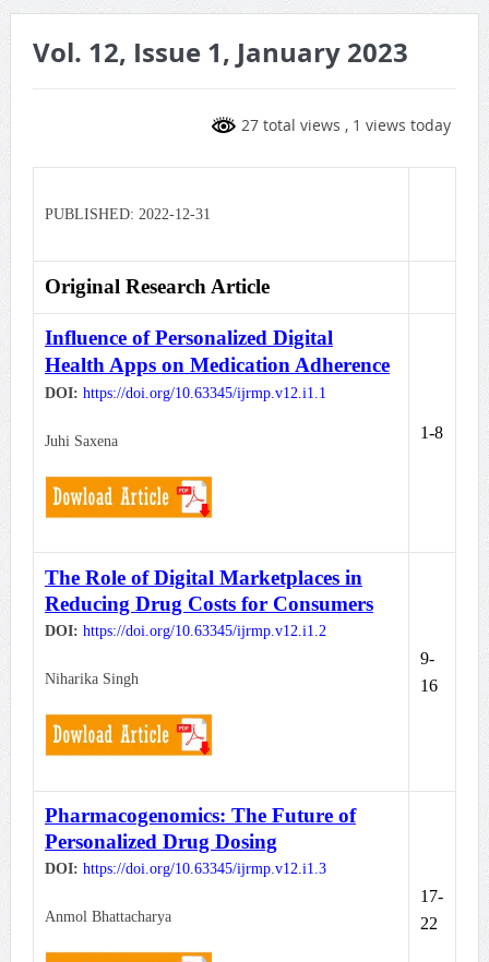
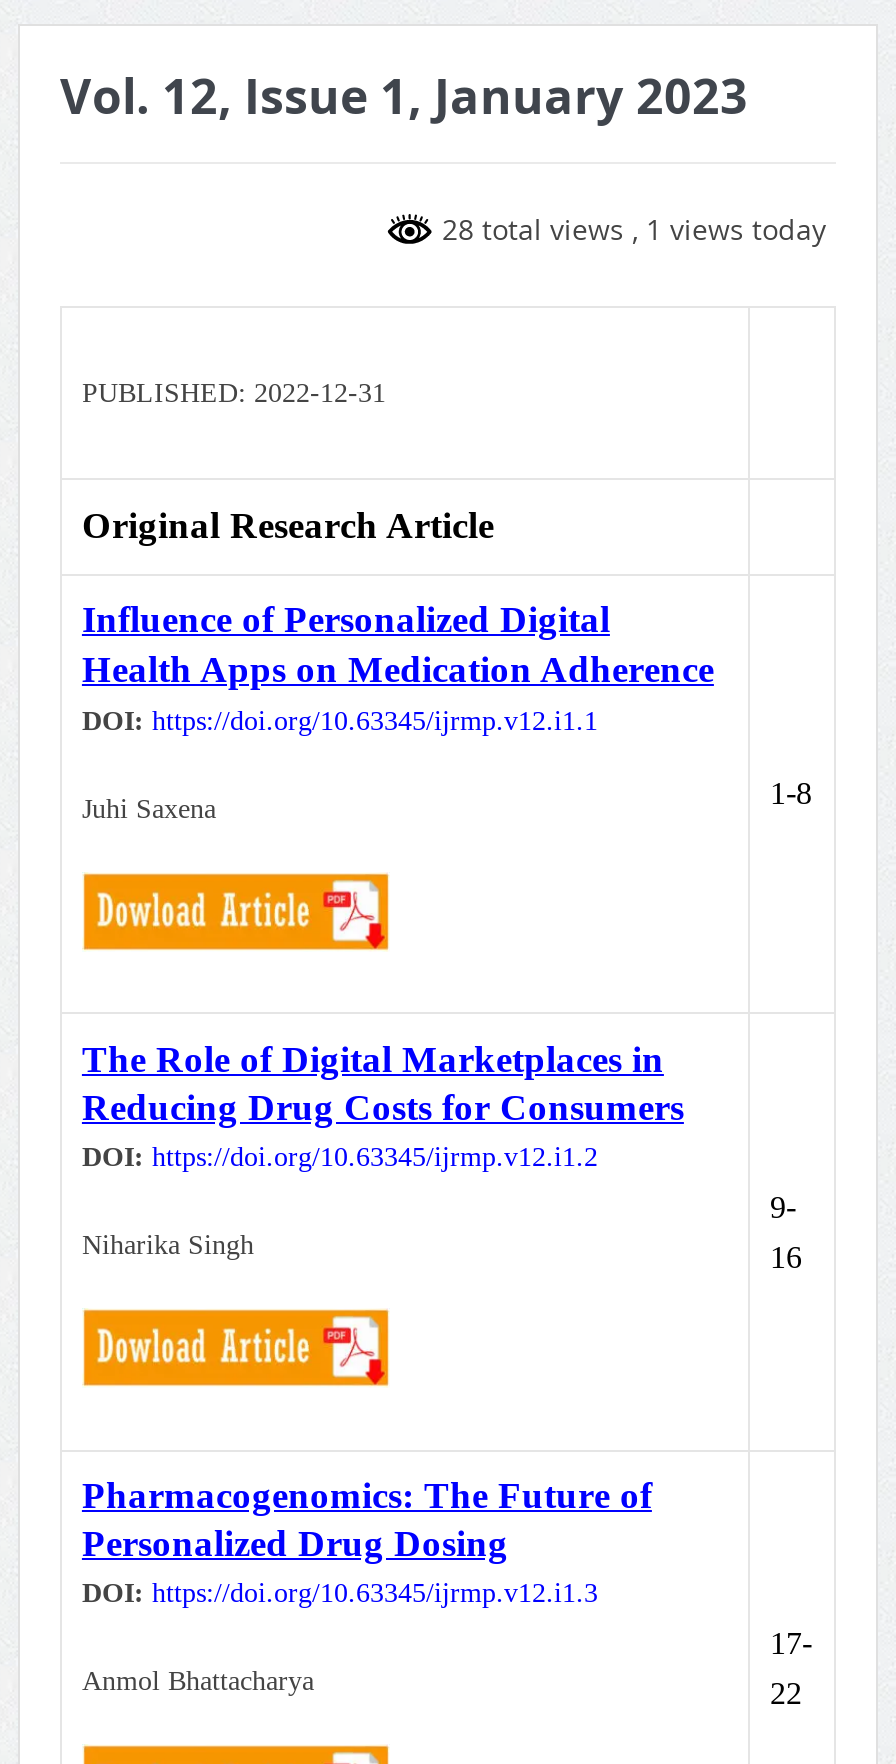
- 27 total views, 1 views today
+ 28 total views, 1 views today
